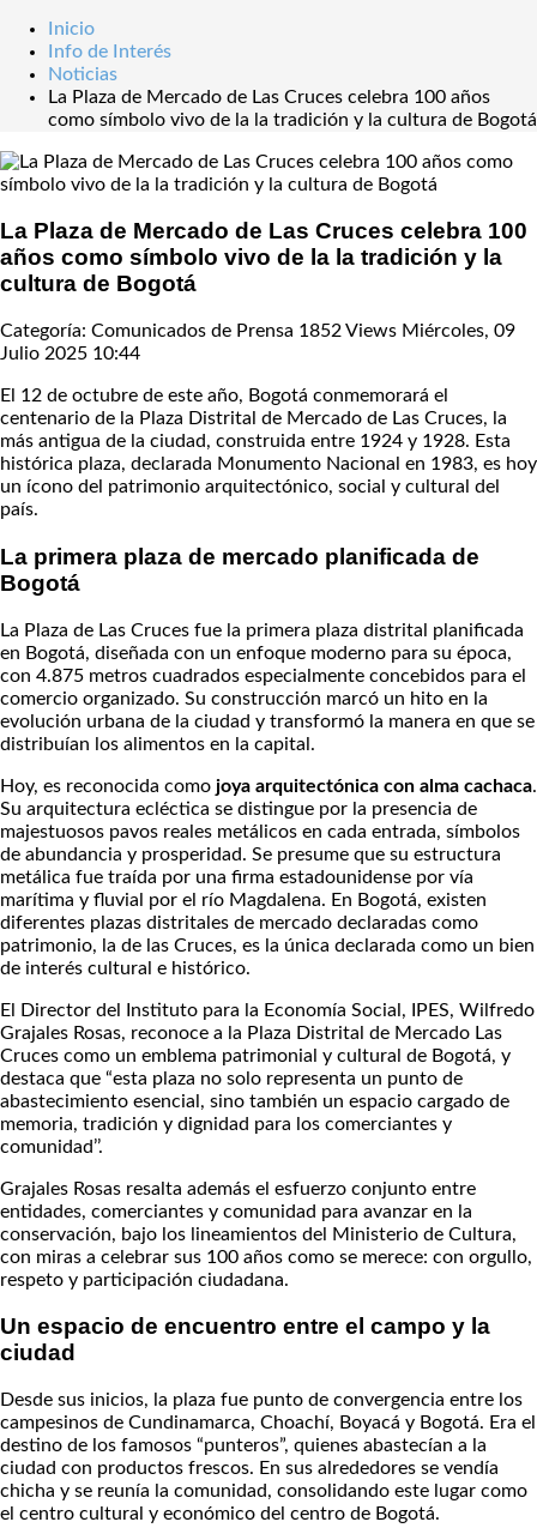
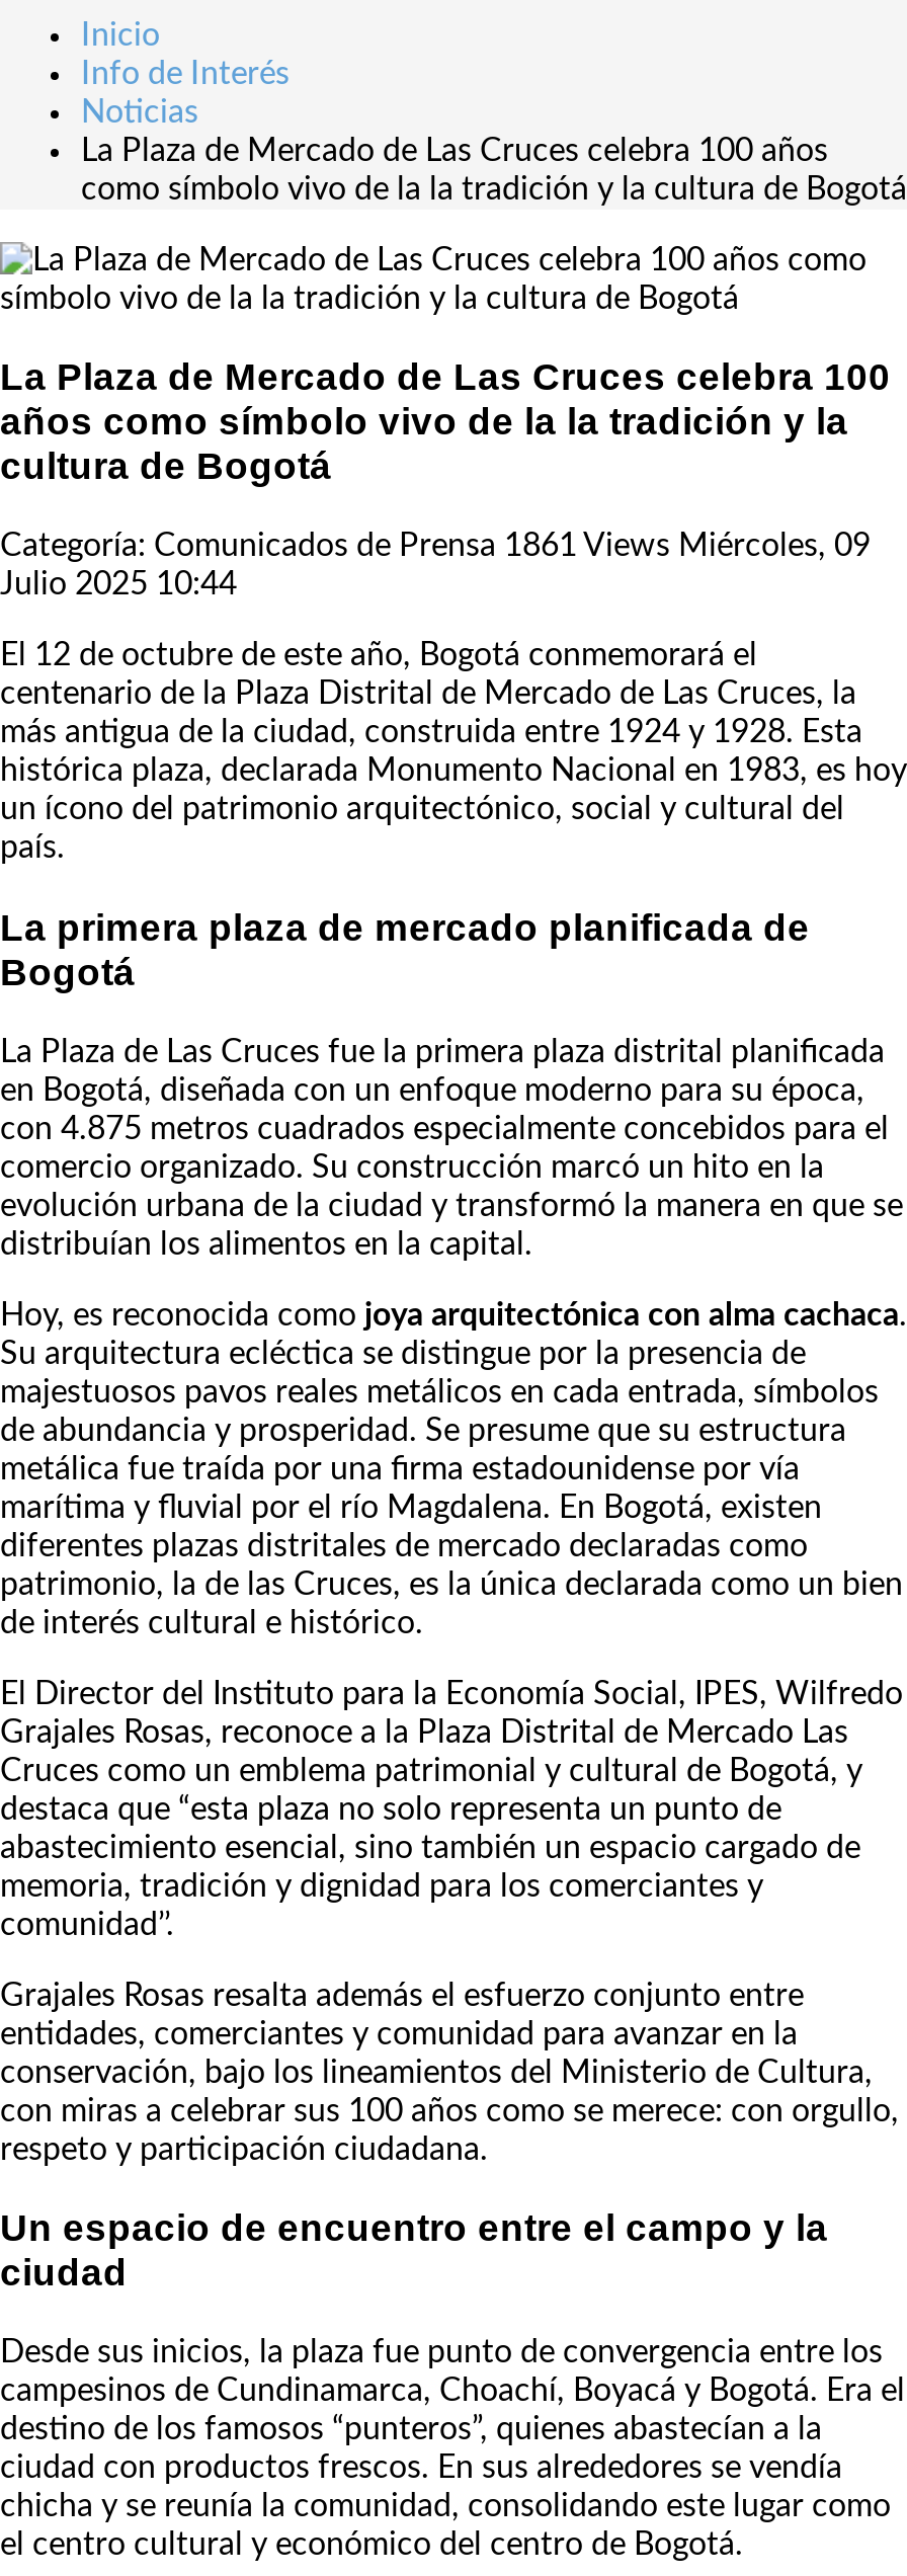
- Categoría: Comunicados de Prensa 1852 Views Miércoles, 09
+ Categoría: Comunicados de Prensa 1861 Views Miércoles, 09
